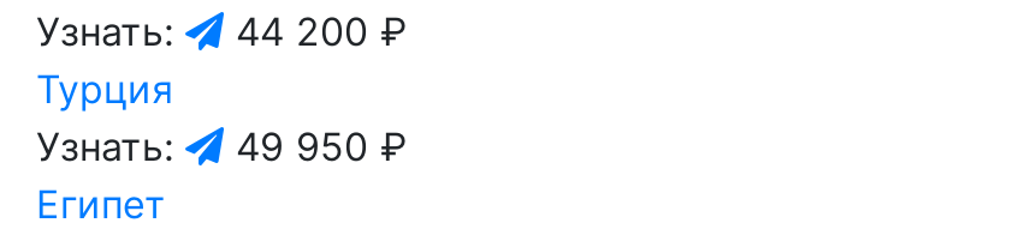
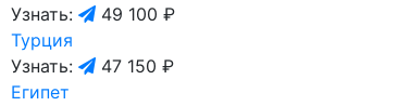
- Узнать: 44 200 ₽
+ Узнать: 49 100 ₽

- Узнать: 49 950 ₽
+ Узнать: 47 150 ₽
